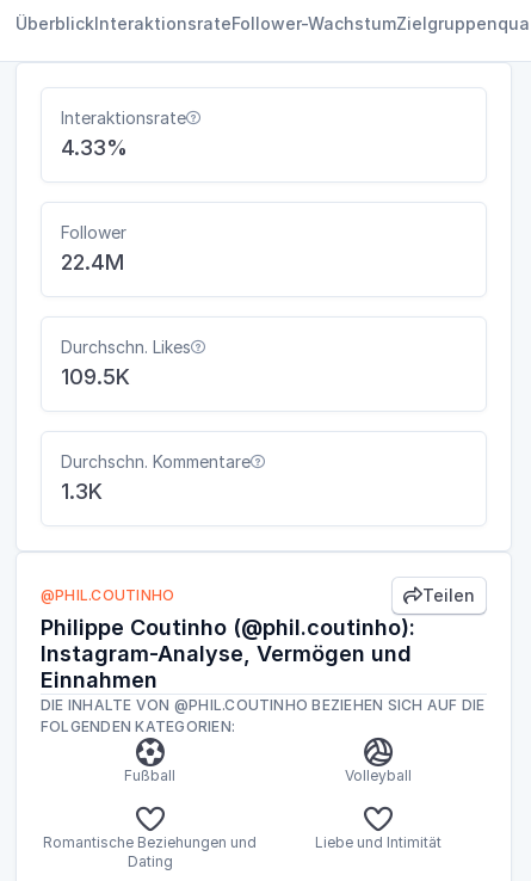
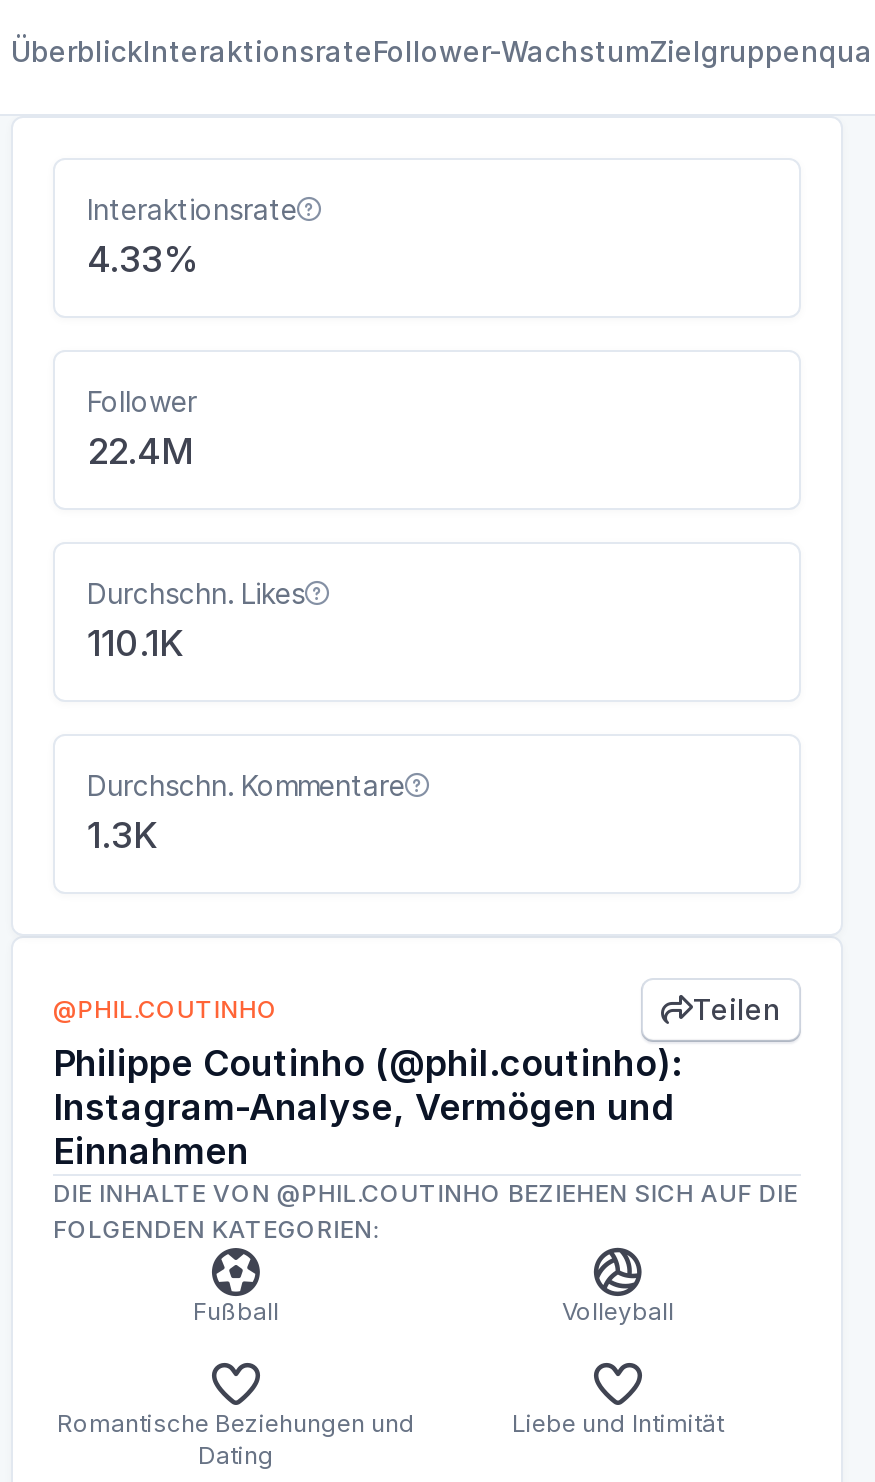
- 109.5K
+ 110.1K
